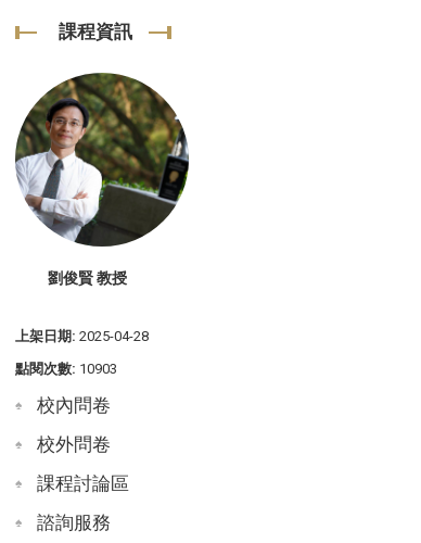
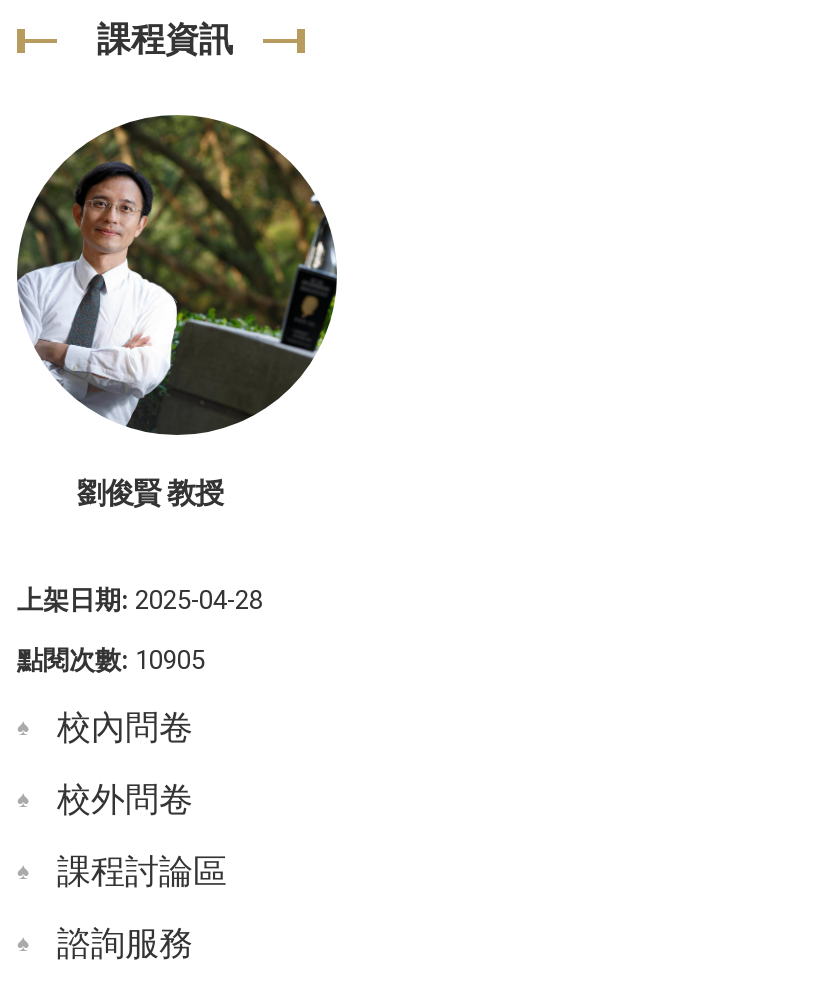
- 點閱次數: 10903
+ 點閱次數: 10905
